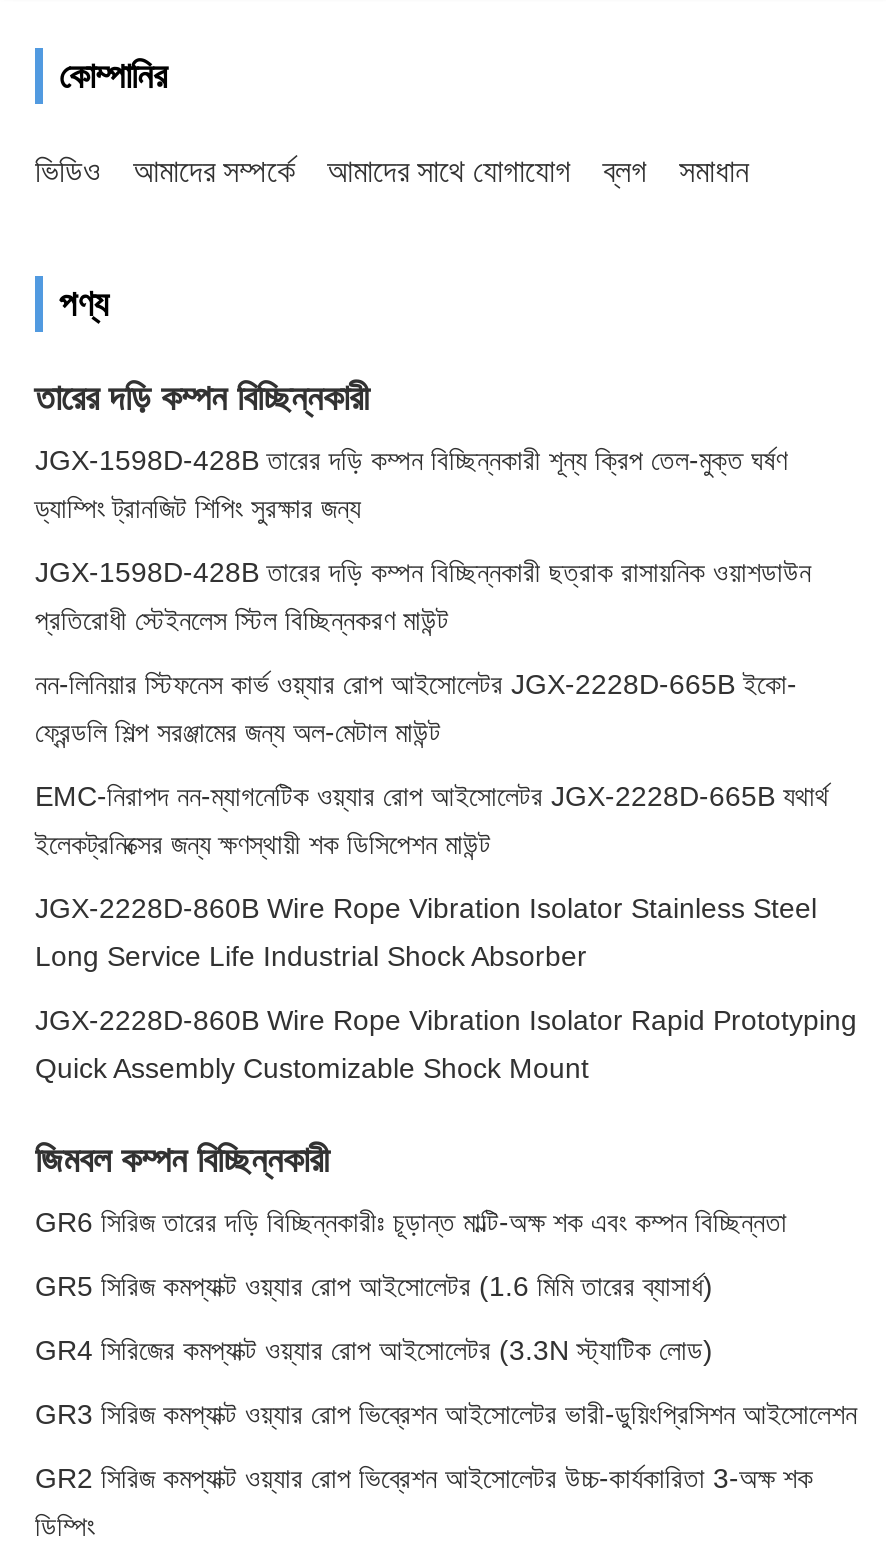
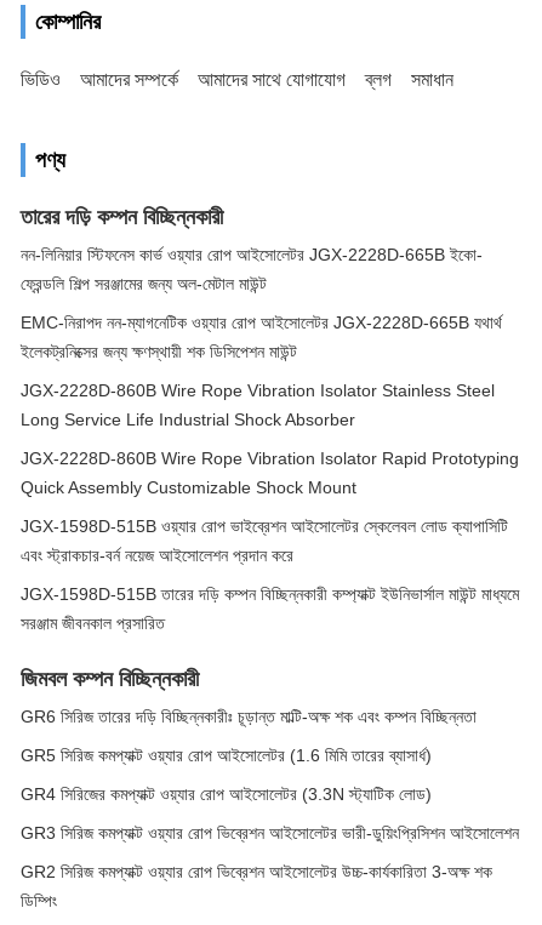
- JGX-1598D-428B তারের দড়ি কম্পন বিচ্ছিন্নকারী শূন্য ক্রিপ তেল-মুক্ত ঘর্ষণ
- ড্যাম্পিং ট্রানজিট শিপিং সুরক্ষার জন্য
- JGX-1598D-428B তারের দড়ি কম্পন বিচ্ছিন্নকারী ছত্রাক রাসায়নিক ওয়াশডাউন
- প্রতিরোধী স্টেইনলেস স্টিল বিচ্ছিন্নকরণ মাউন্ট

moved up: নন-লিনিয়ার স্টিফনেস কার্ভ ওয়্যার রোপ আইসোলেটর JGX-2228D-665B ইকো- | ফ্রেন্ডলি শিল্প সরঞ্জামের জন্য অল-মেটাল মাউন্ট | EMC-নিরাপদ নন-ম্যাগনেটিক ওয়্যার রোপ আইসোলেটর JGX-2228D-665B যথার্থ | ইলেকট্রনিক্সের জন্য ক্ষণস্থায়ী শক ডিসিপেশন মাউন্ট | JGX-2228D-860B Wire Rope Vibration Isolator Stainless Steel | Long Service Life Industrial Shock Absorber | JGX-2228D-860B Wire Rope Vibration Isolator Rapid Prototyping | Quick Assembly Customizable Shock Mount

+ JGX-1598D-515B ওয়্যার রোপ ভাইব্রেশন আইসোলেটর স্কেলেবল লোড ক্যাপাসিটি
+ এবং স্ট্রাকচার-বর্ন নয়েজ আইসোলেশন প্রদান করে
+ JGX-1598D-515B তারের দড়ি কম্পন বিচ্ছিন্নকারী কম্প্যাক্ট ইউনিভার্সাল মাউন্ট মাধ্যমে
+ সরঞ্জাম জীবনকাল প্রসারিত
